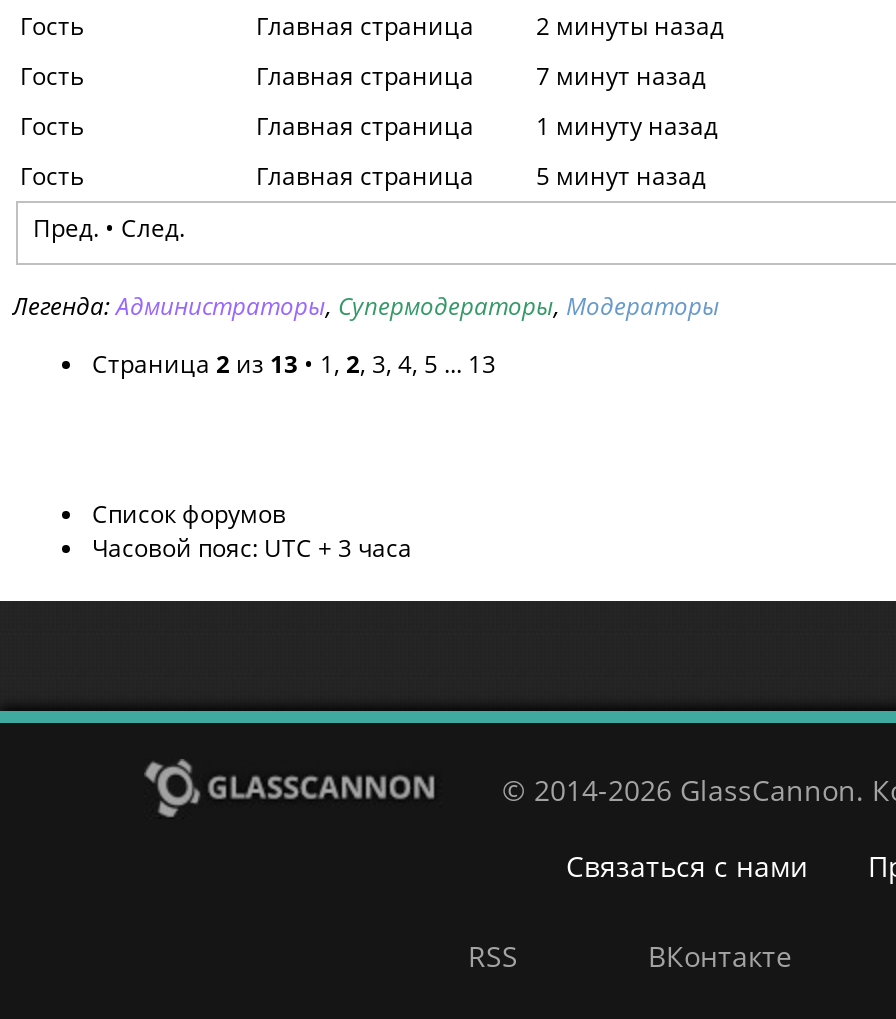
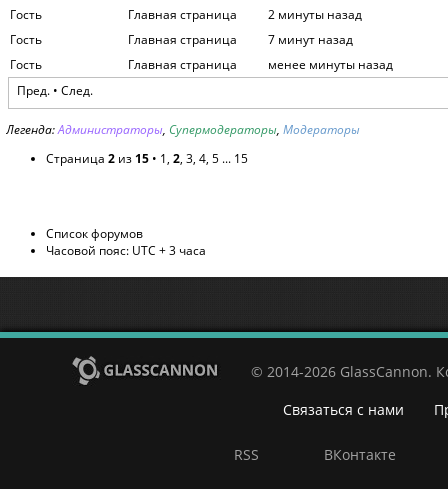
- 1 минуту назад
- Гость
- Главная страница
- 5 минут назад
+ менее минуты назад

- Страница 2 из 13 • 1, 2, 3, 4, 5... 13
+ Страница 2 из 15 • 1, 2, 3, 4, 5... 15
